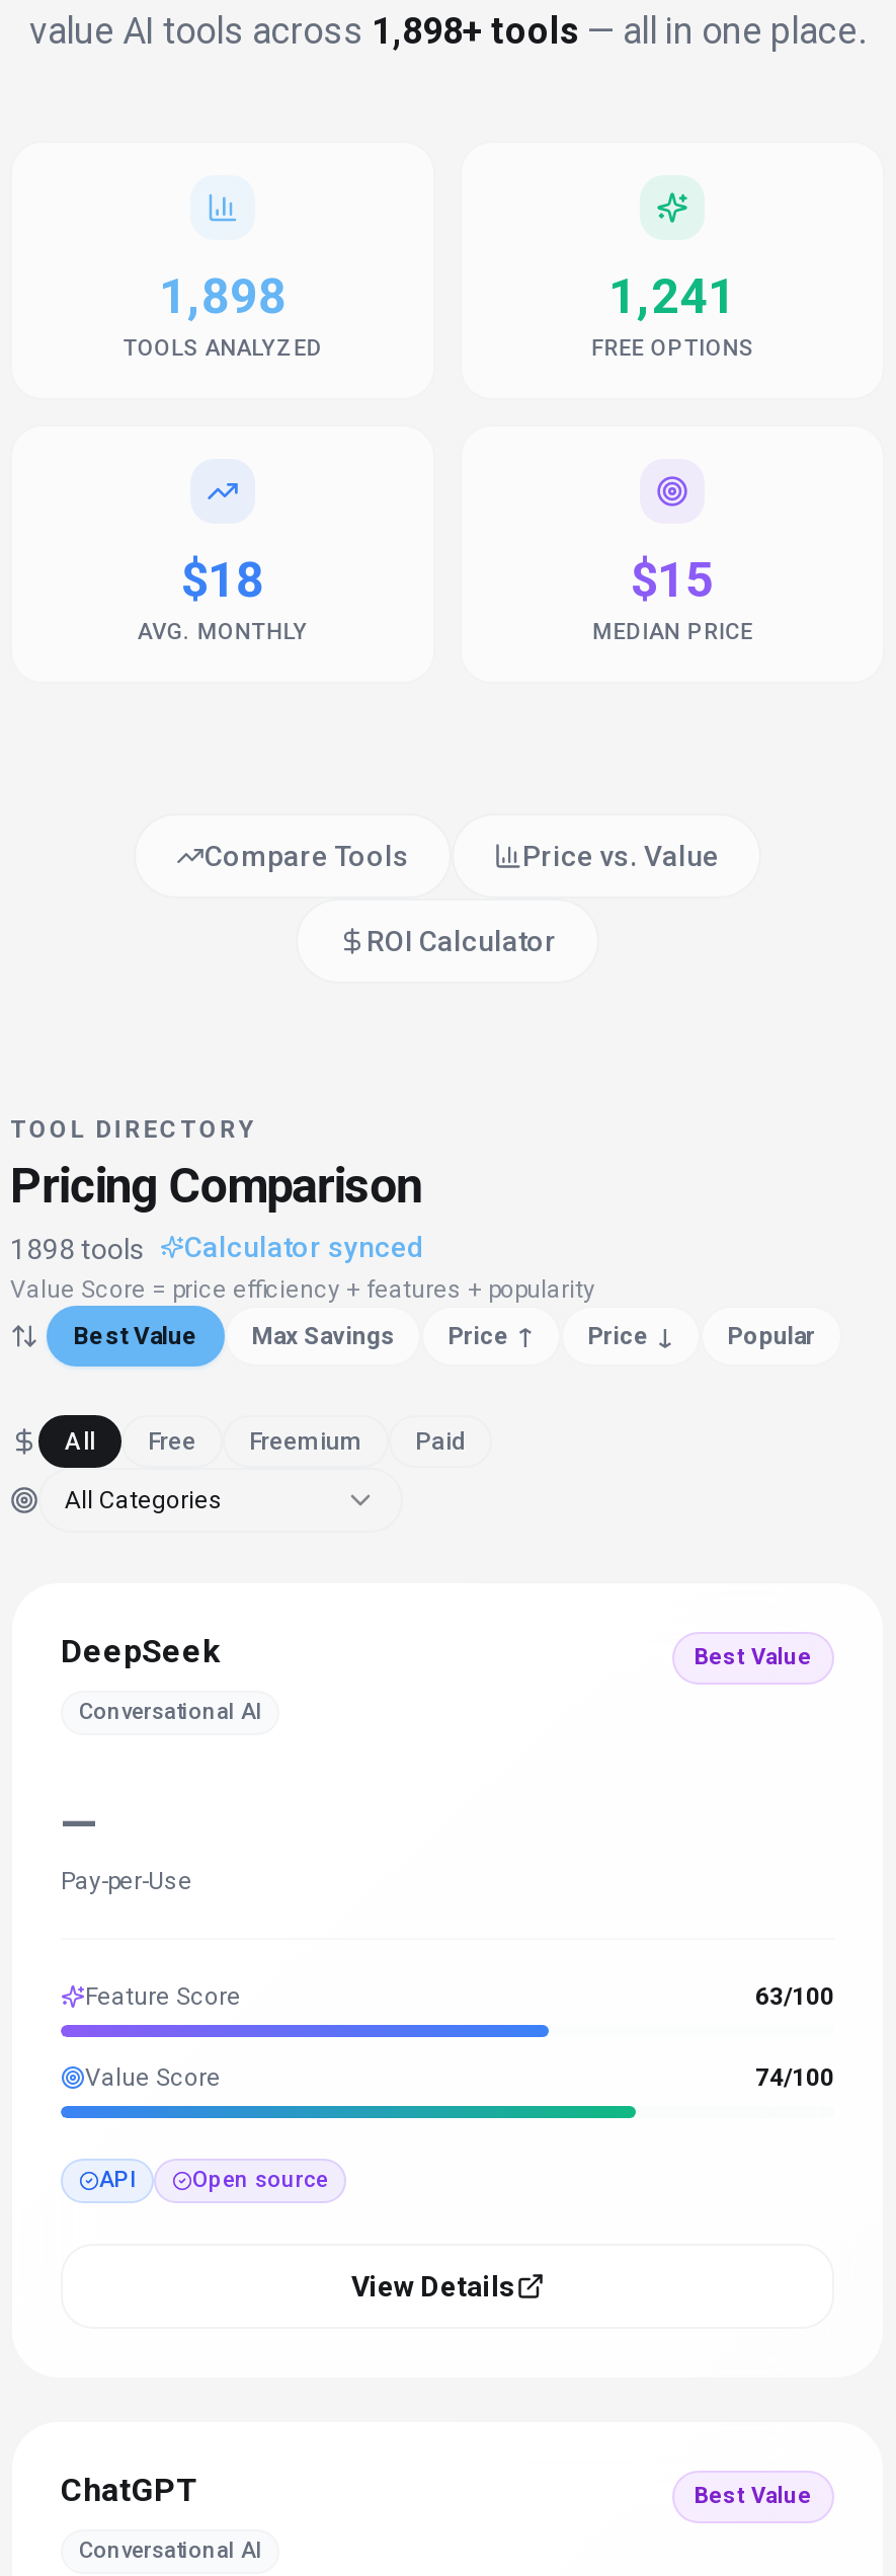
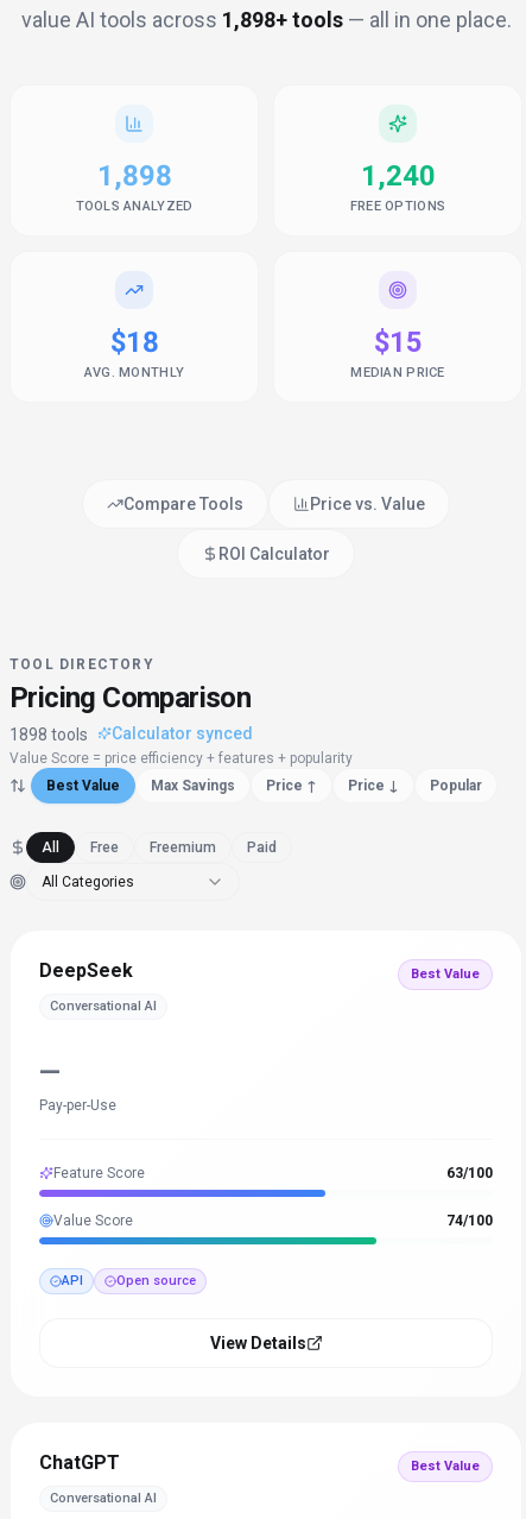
- 1,241
+ 1,240
